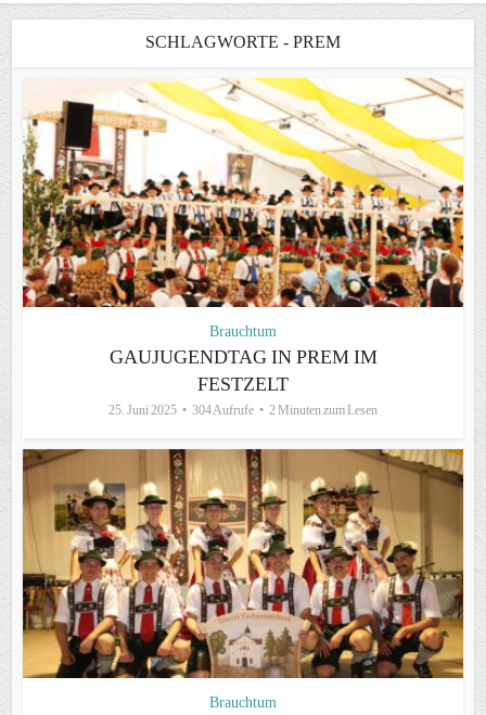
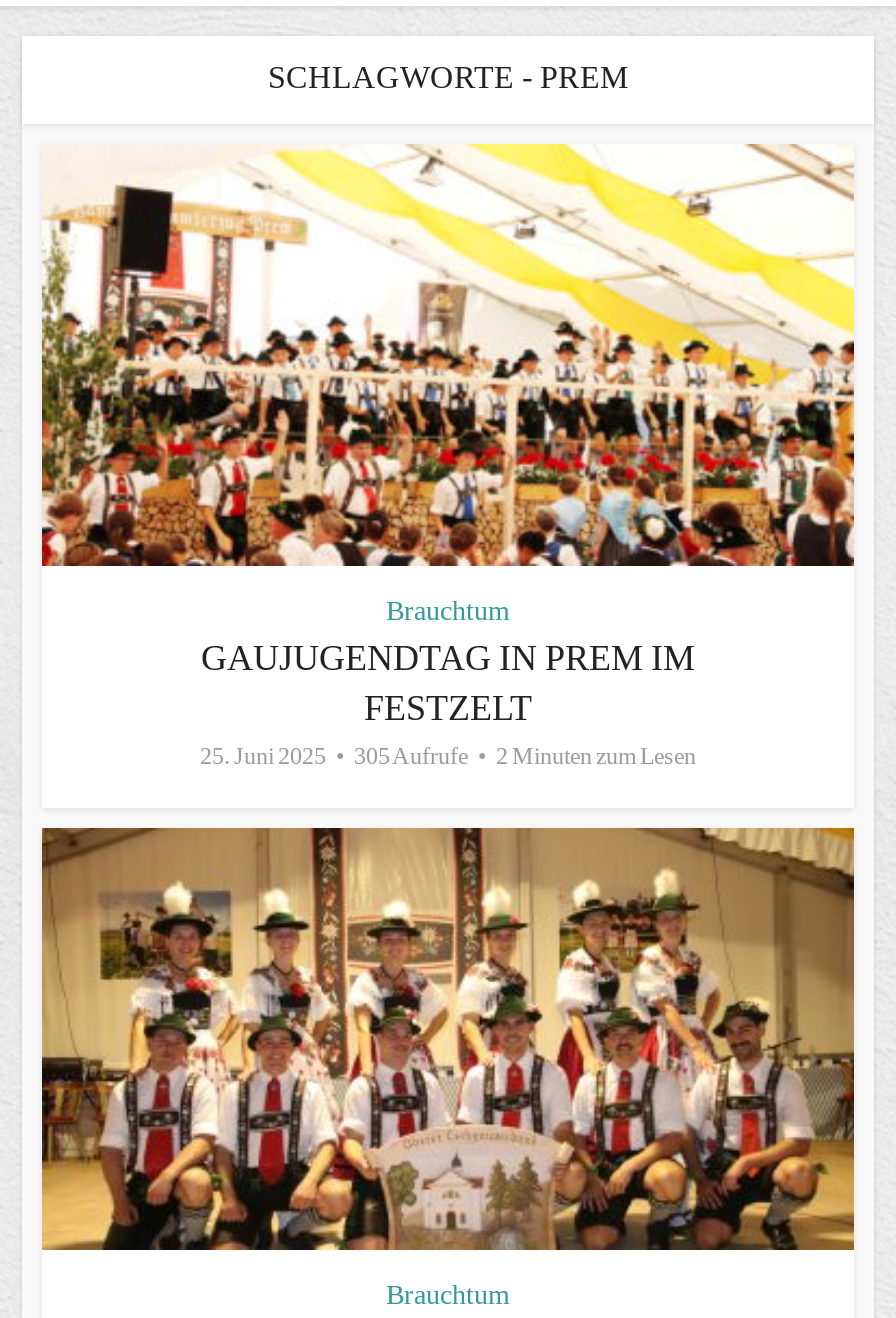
- 25. Juni 2025 304 Aufrufe 2 Minuten zum Lesen
+ 25. Juni 2025 305 Aufrufe 2 Minuten zum Lesen
